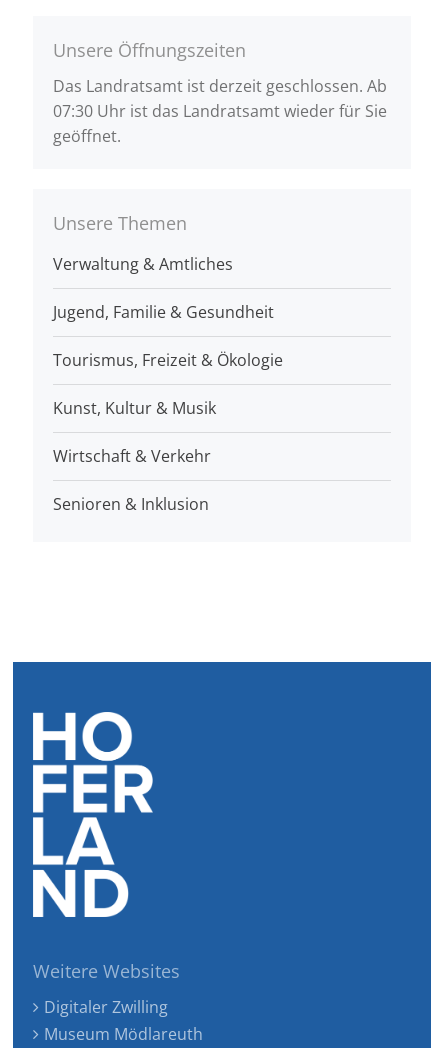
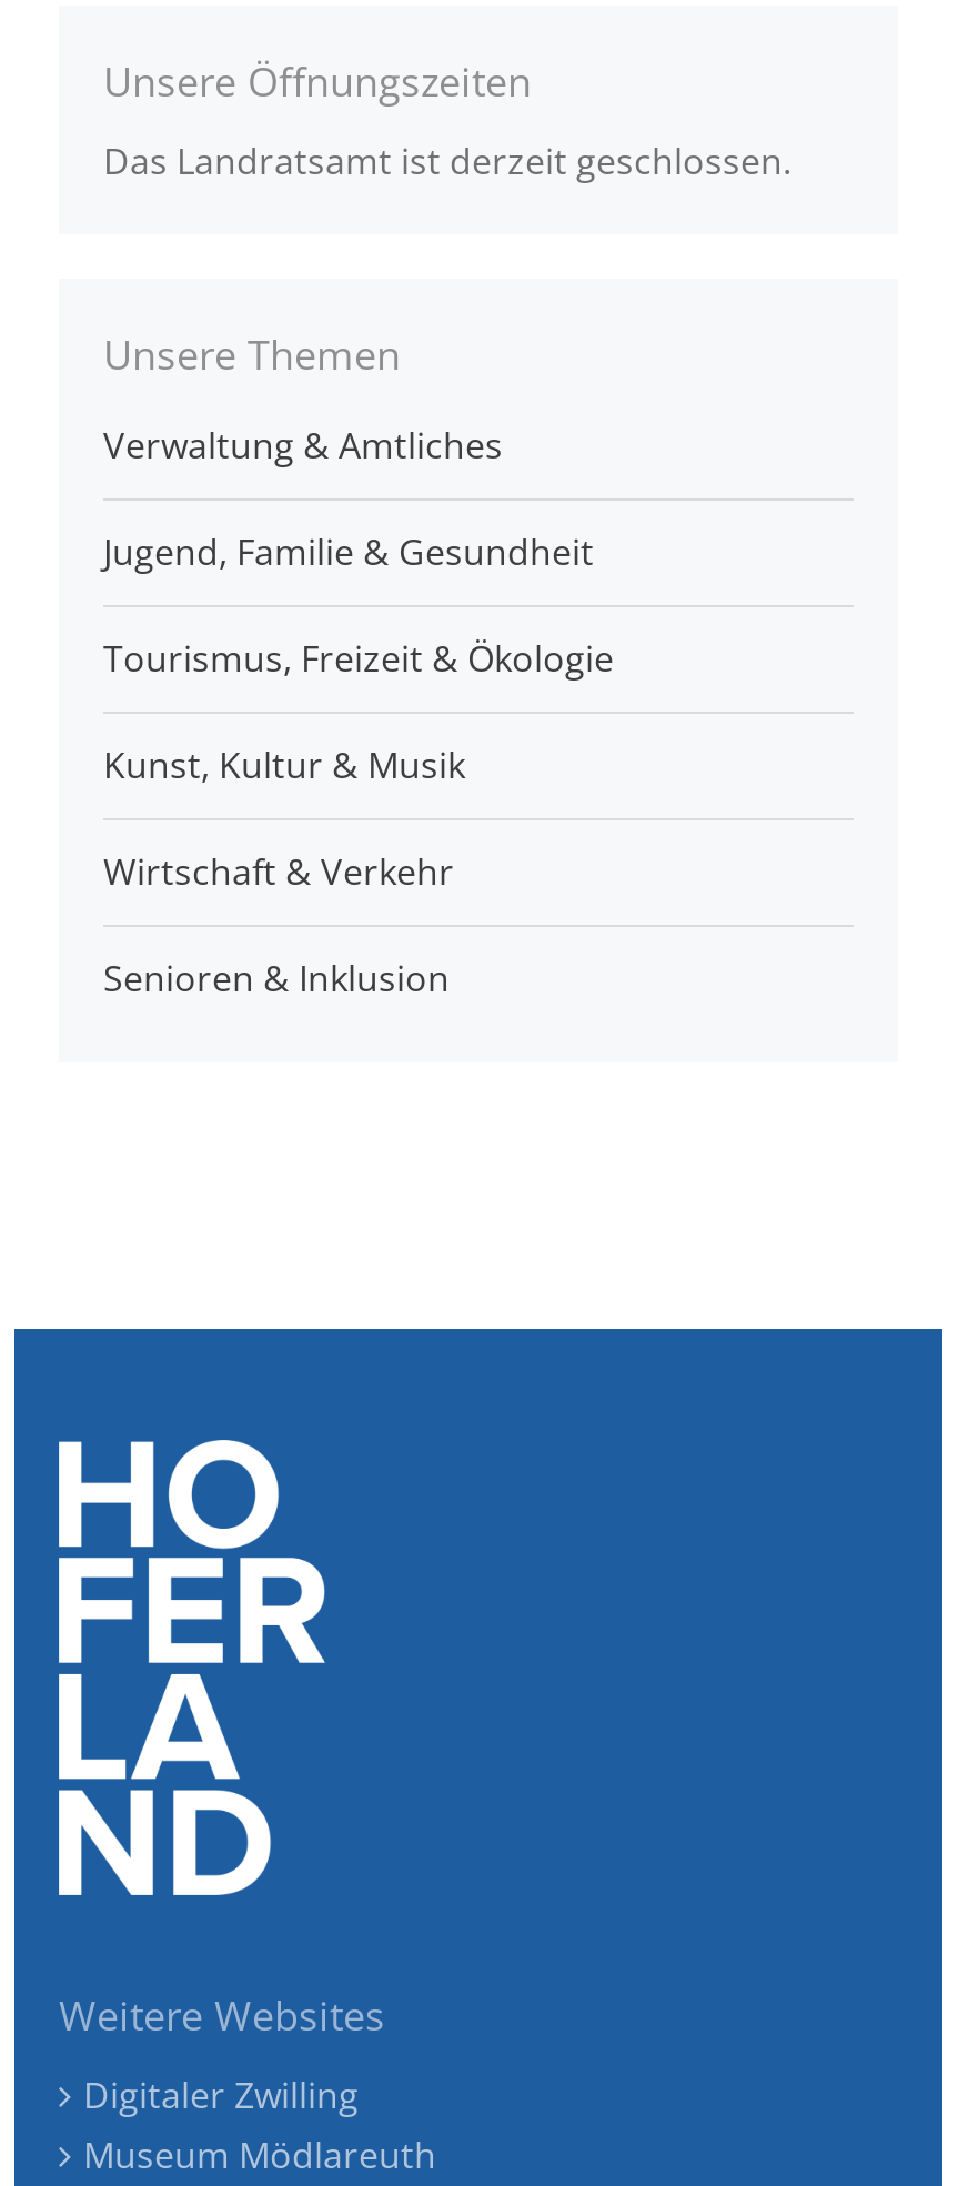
- Das Landratsamt ist derzeit geschlossen. Ab
- 07:30 Uhr ist das Landratsamt wieder für Sie
- geöffnet.
+ Das Landratsamt ist derzeit geschlossen.
